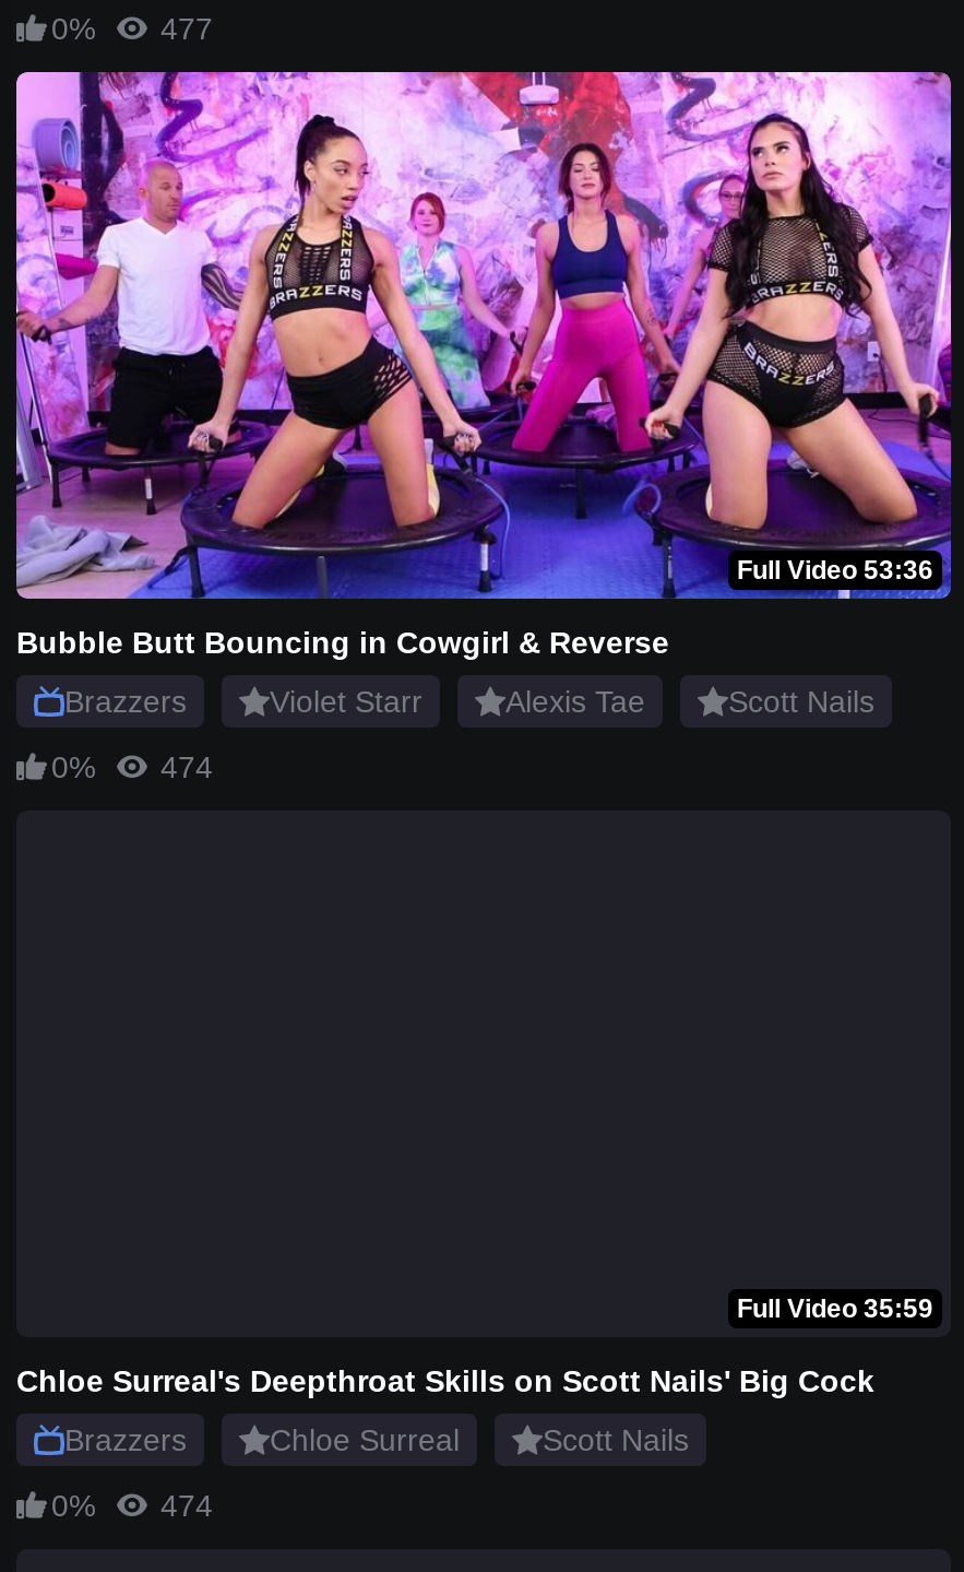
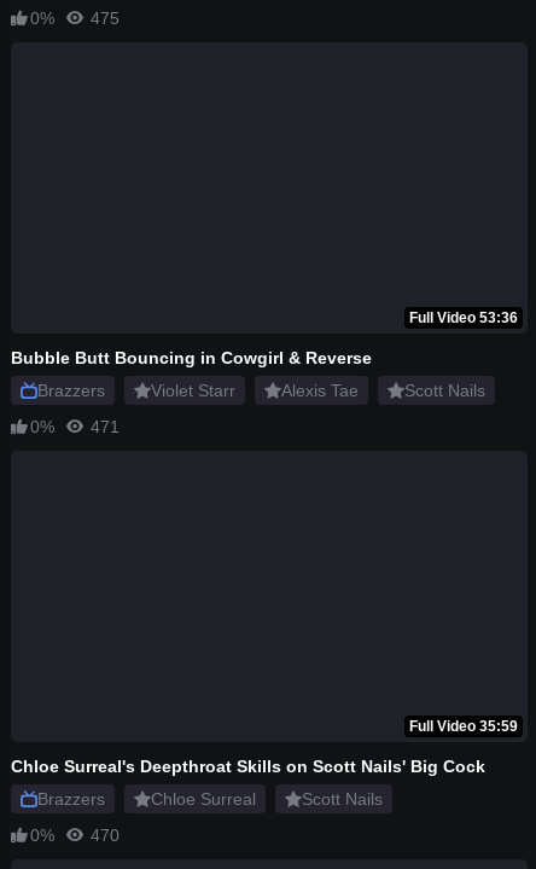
- 0% 477
+ 0% 475

- [image]

- 0% 474
+ 0% 471

- 0% 474
+ 0% 470
